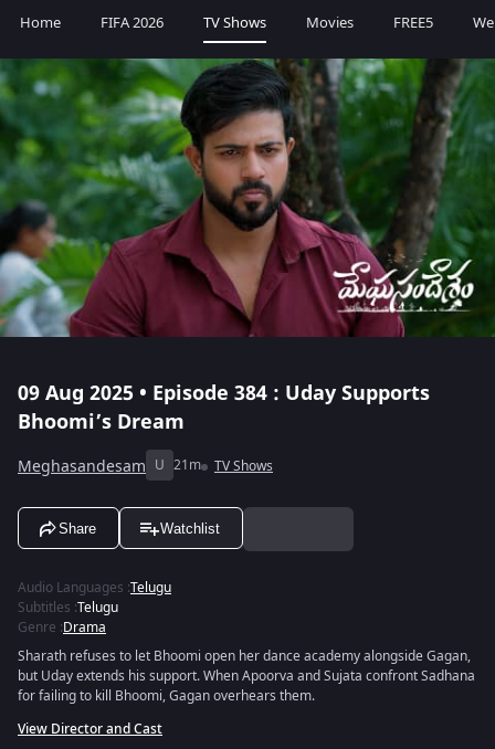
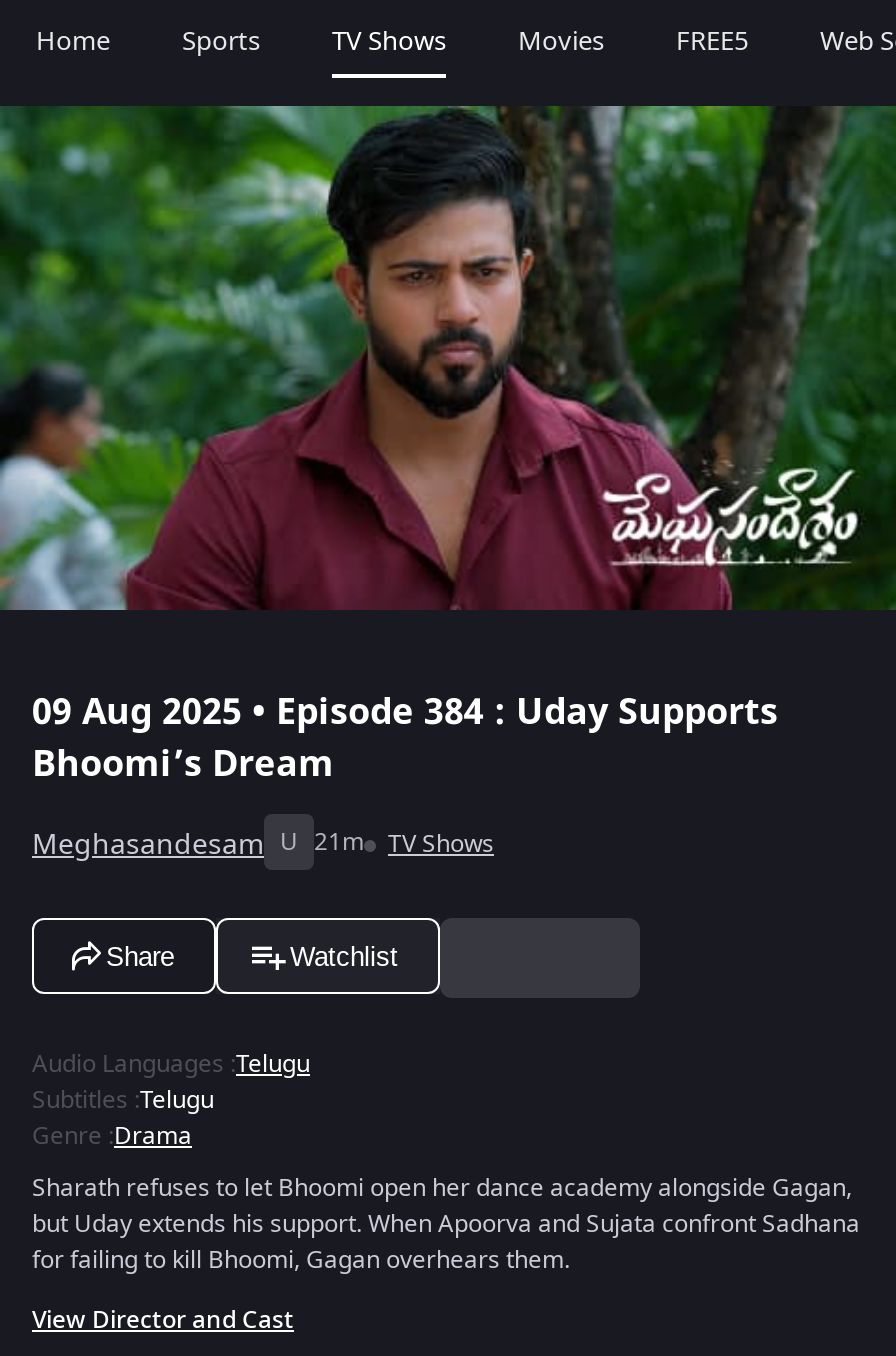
- FIFA 2026
+ Sports
